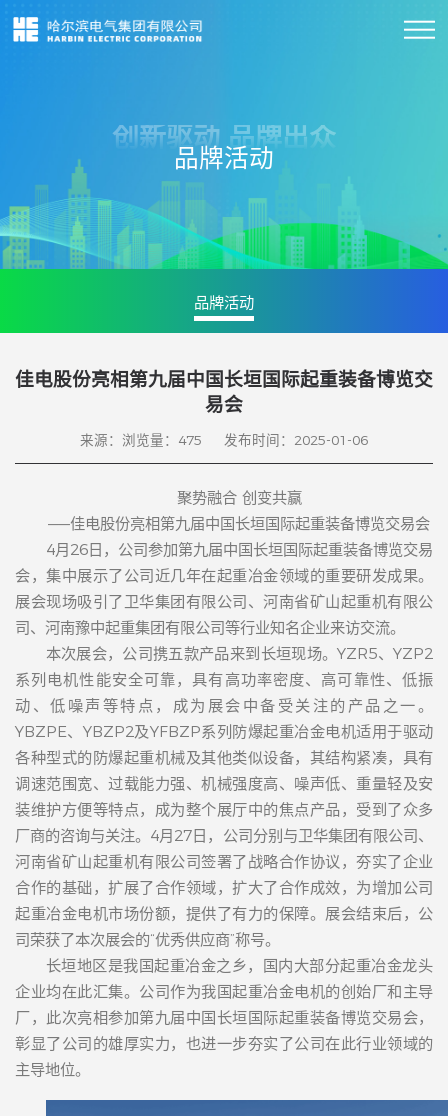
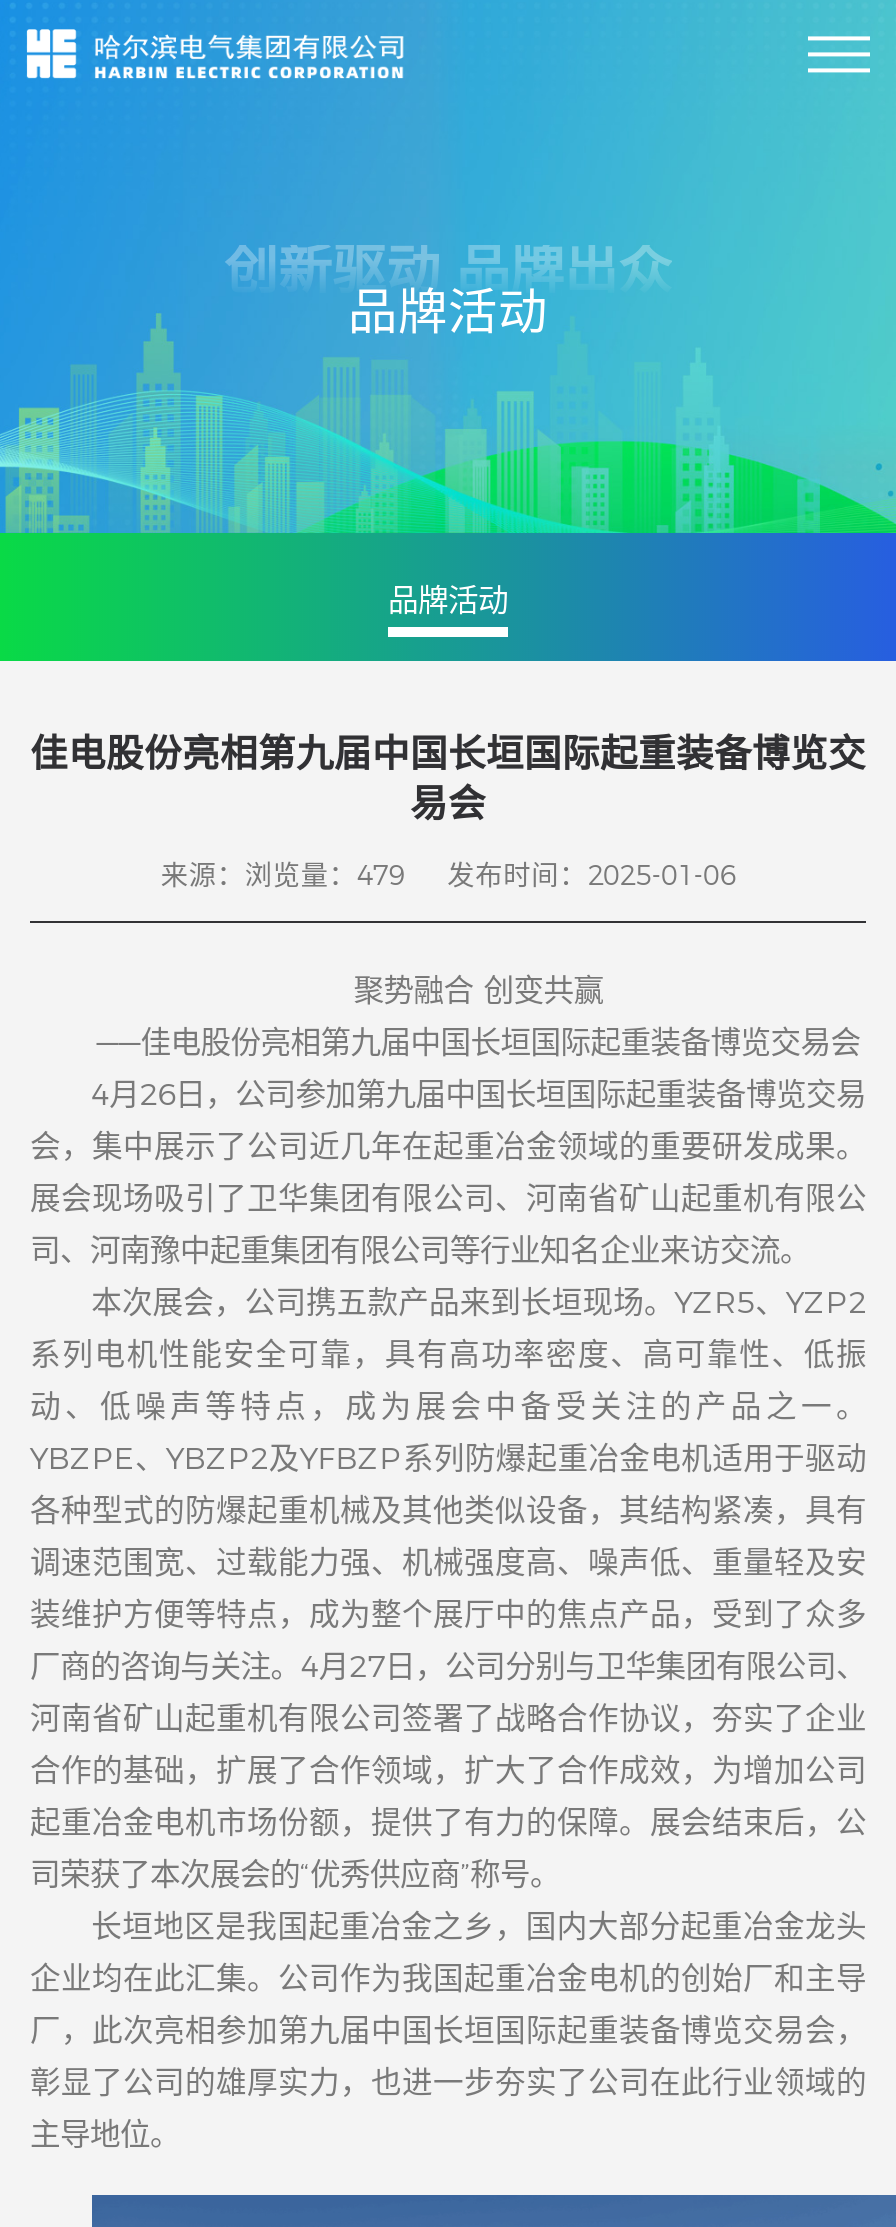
- 来源：浏览量：475 发布时间：2025-01-06
+ 来源：浏览量：479 发布时间：2025-01-06
